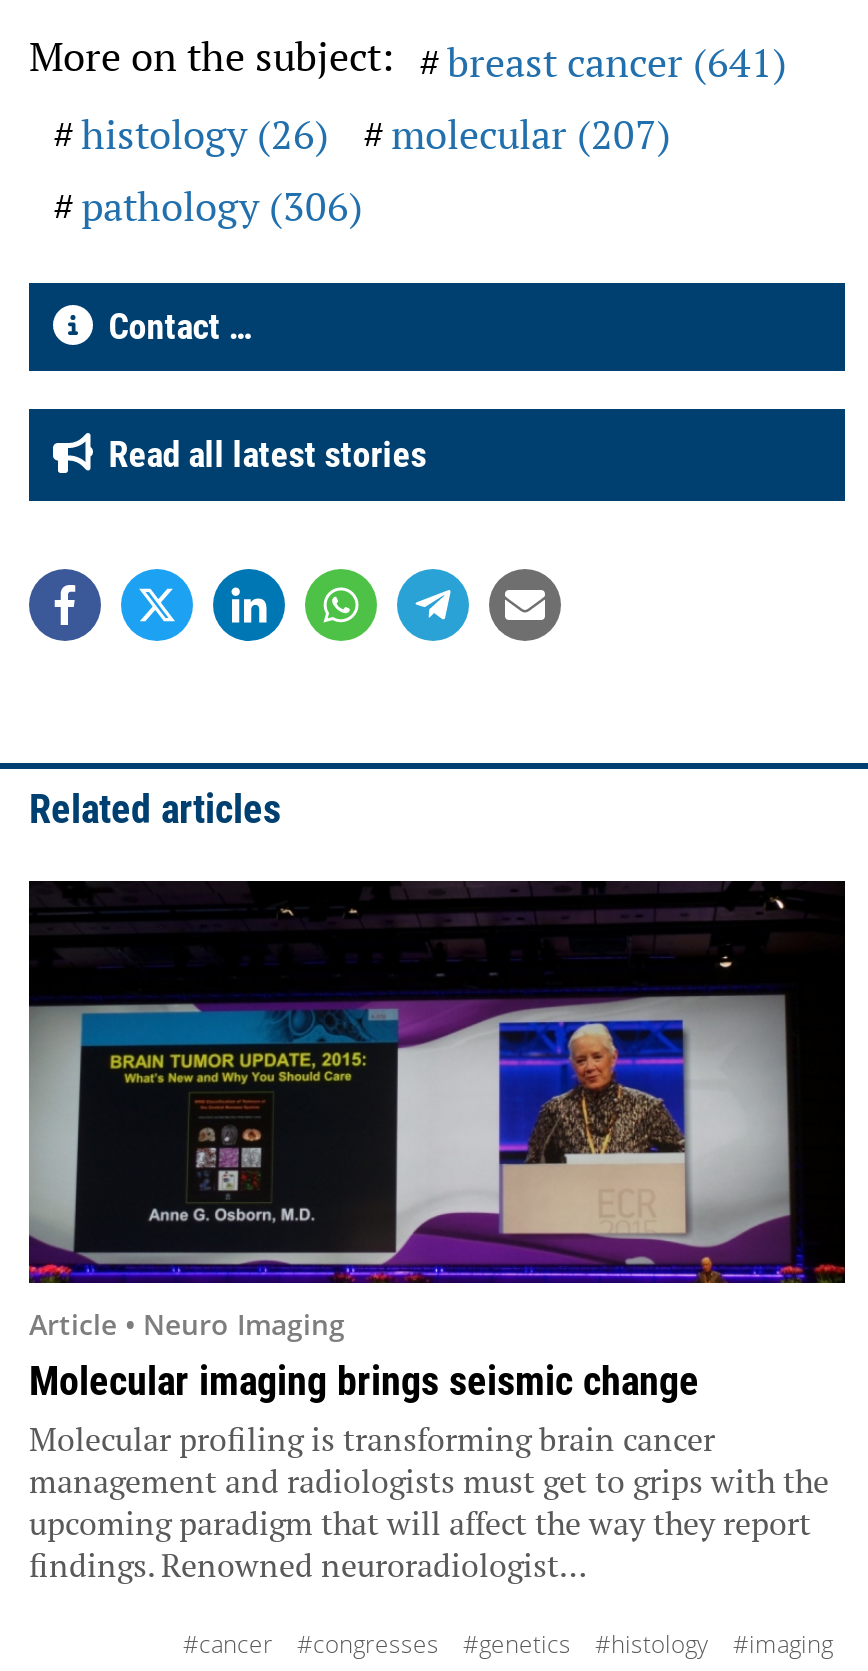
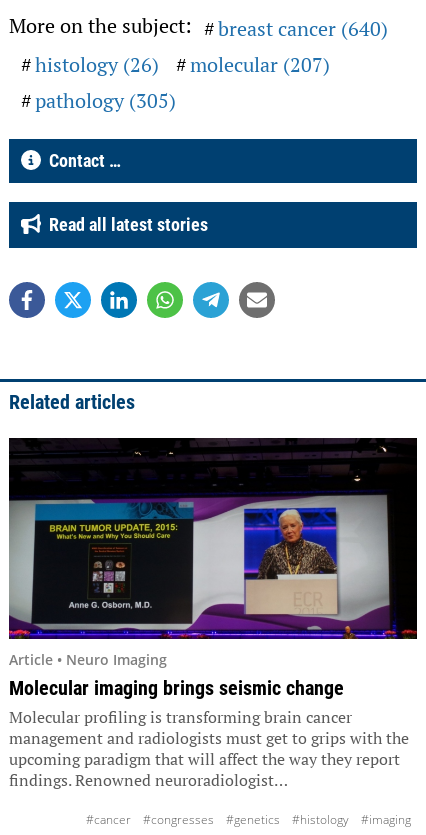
- breast cancer (641)
+ breast cancer (640)

- pathology (306)
+ pathology (305)
